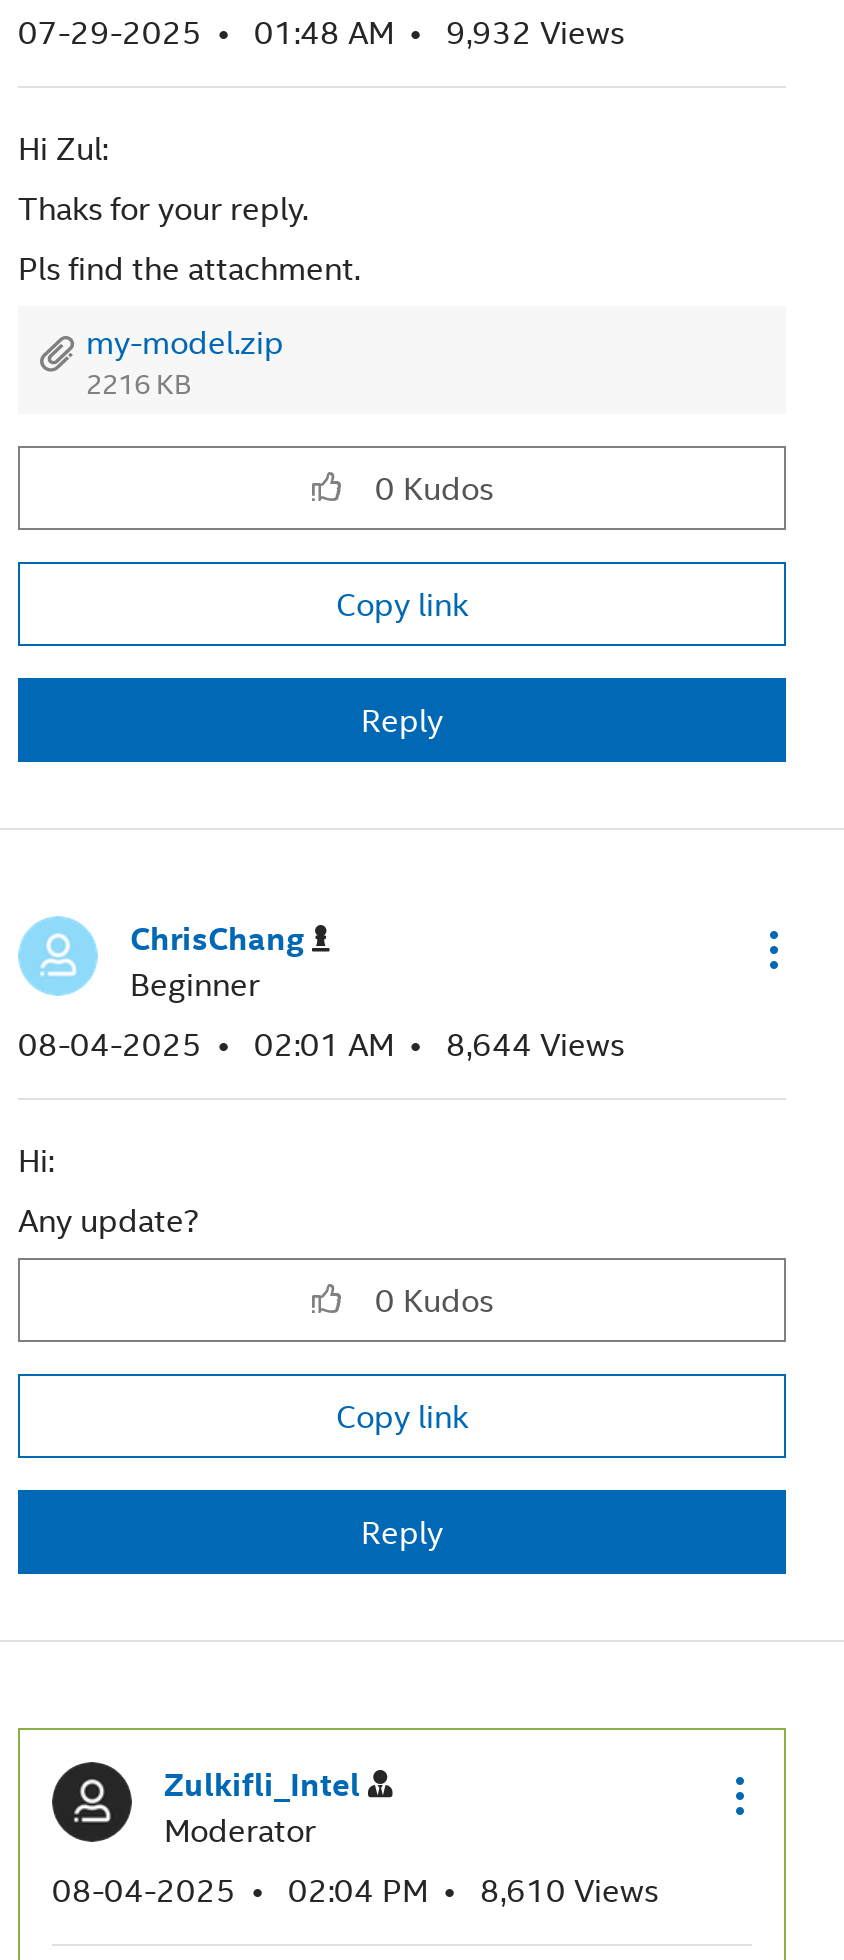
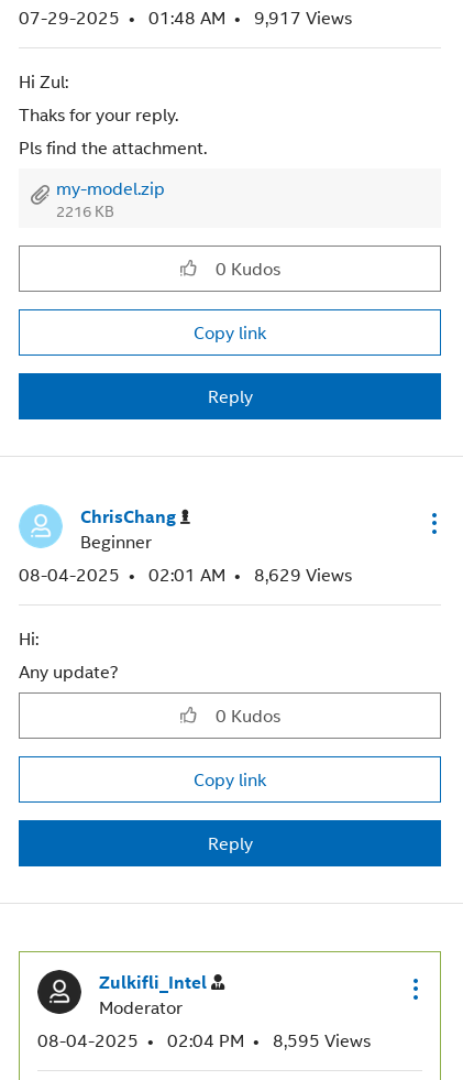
- 07-29-2025 01:48 AM 9,932 Views
+ 07-29-2025 01:48 AM 9,917 Views

- 08-04-2025 02:01 AM 8,644 Views
+ 08-04-2025 02:01 AM 8,629 Views

- 08-04-2025 02:04 PM 8,610 Views
+ 08-04-2025 02:04 PM 8,595 Views
